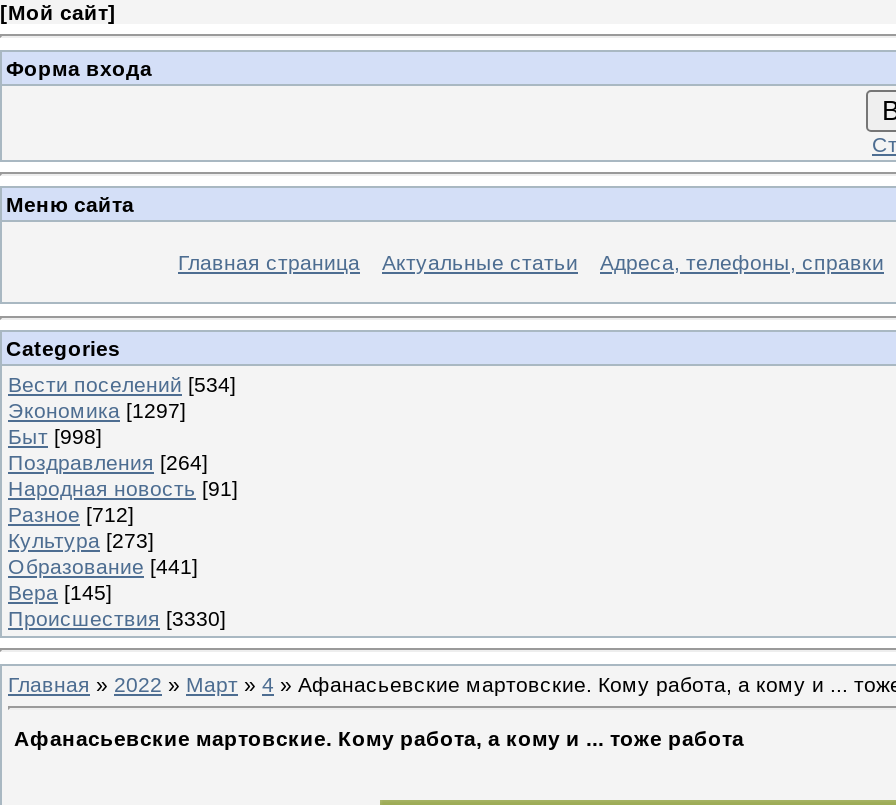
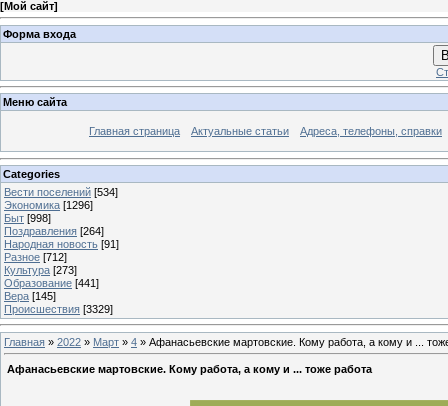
- Экономика [1297]
+ Экономика [1296]

- Происшествия [3330]
+ Происшествия [3329]
